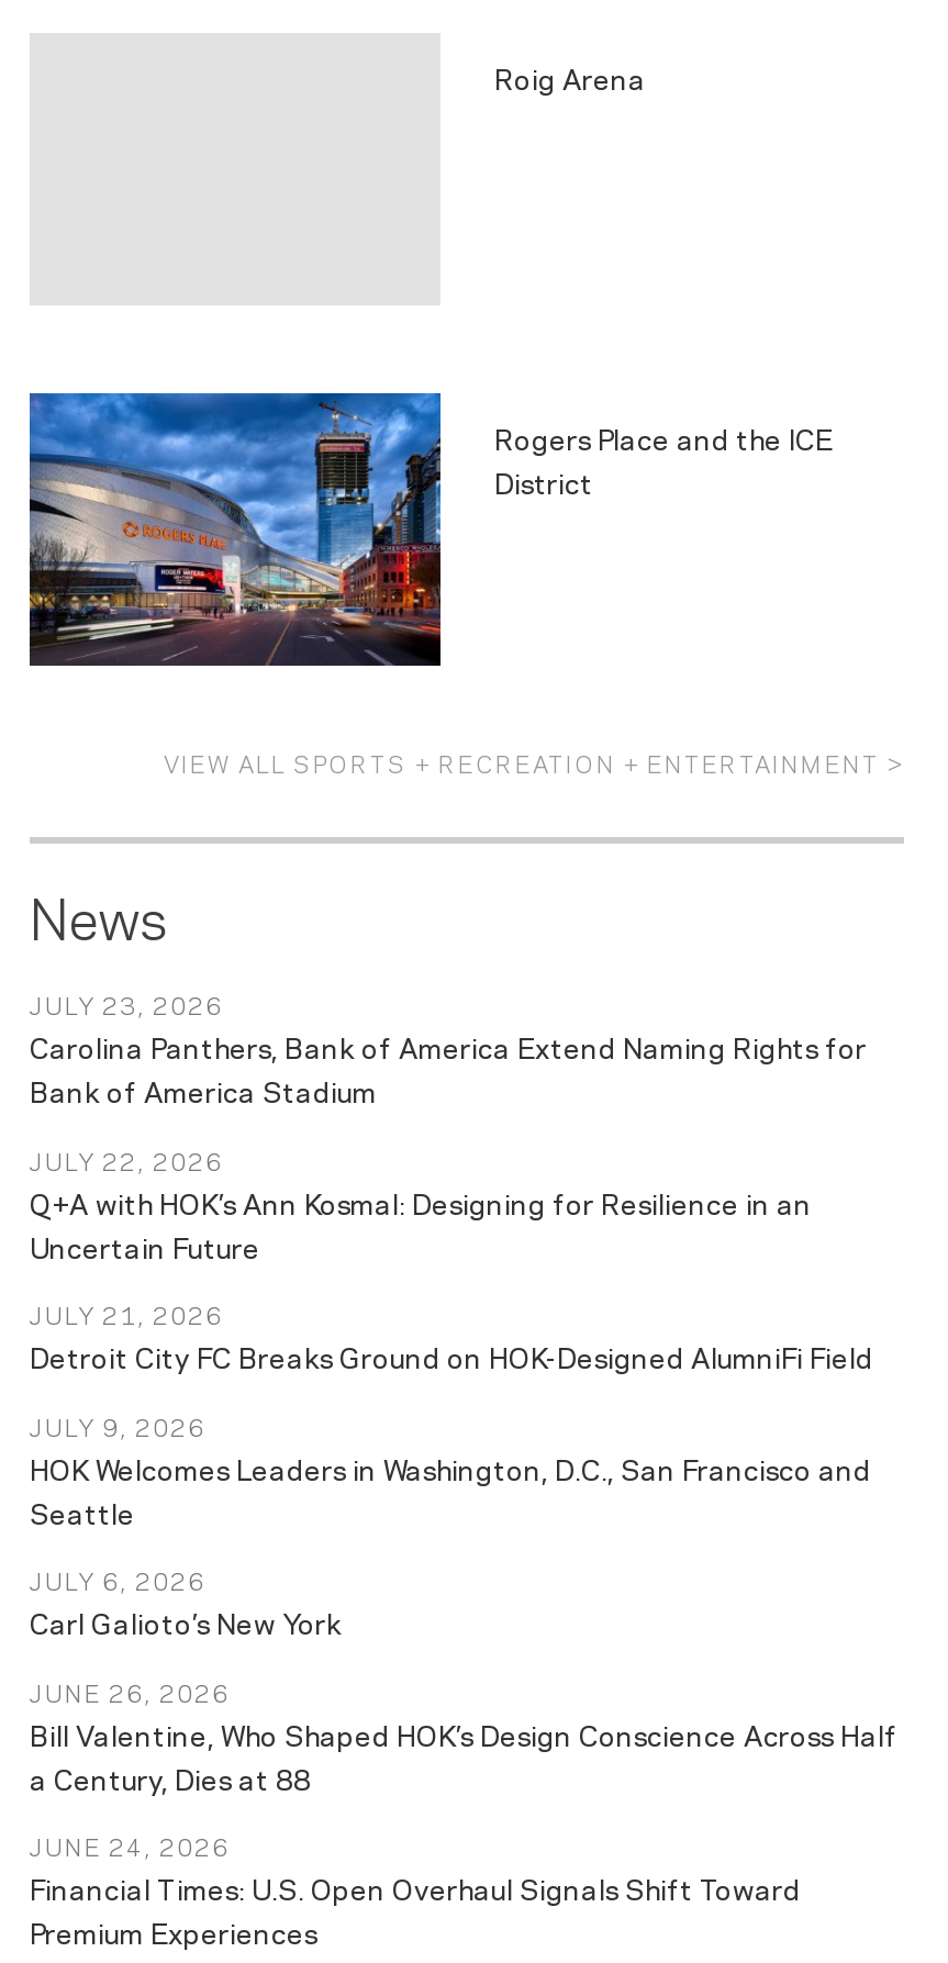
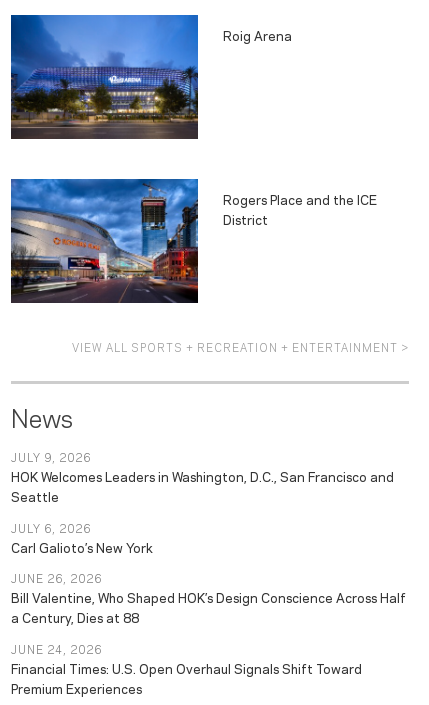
+ [image]

- JULY 23, 2026
- Carolina Panthers, Bank of America Extend Naming Rights for
- Bank of America Stadium
- JULY 22, 2026
- Q+A with HOK’s Ann Kosmal: Designing for Resilience in an
- Uncertain Future
- JULY 21, 2026
- Detroit City FC Breaks Ground on HOK-Designed AlumniFi Field
